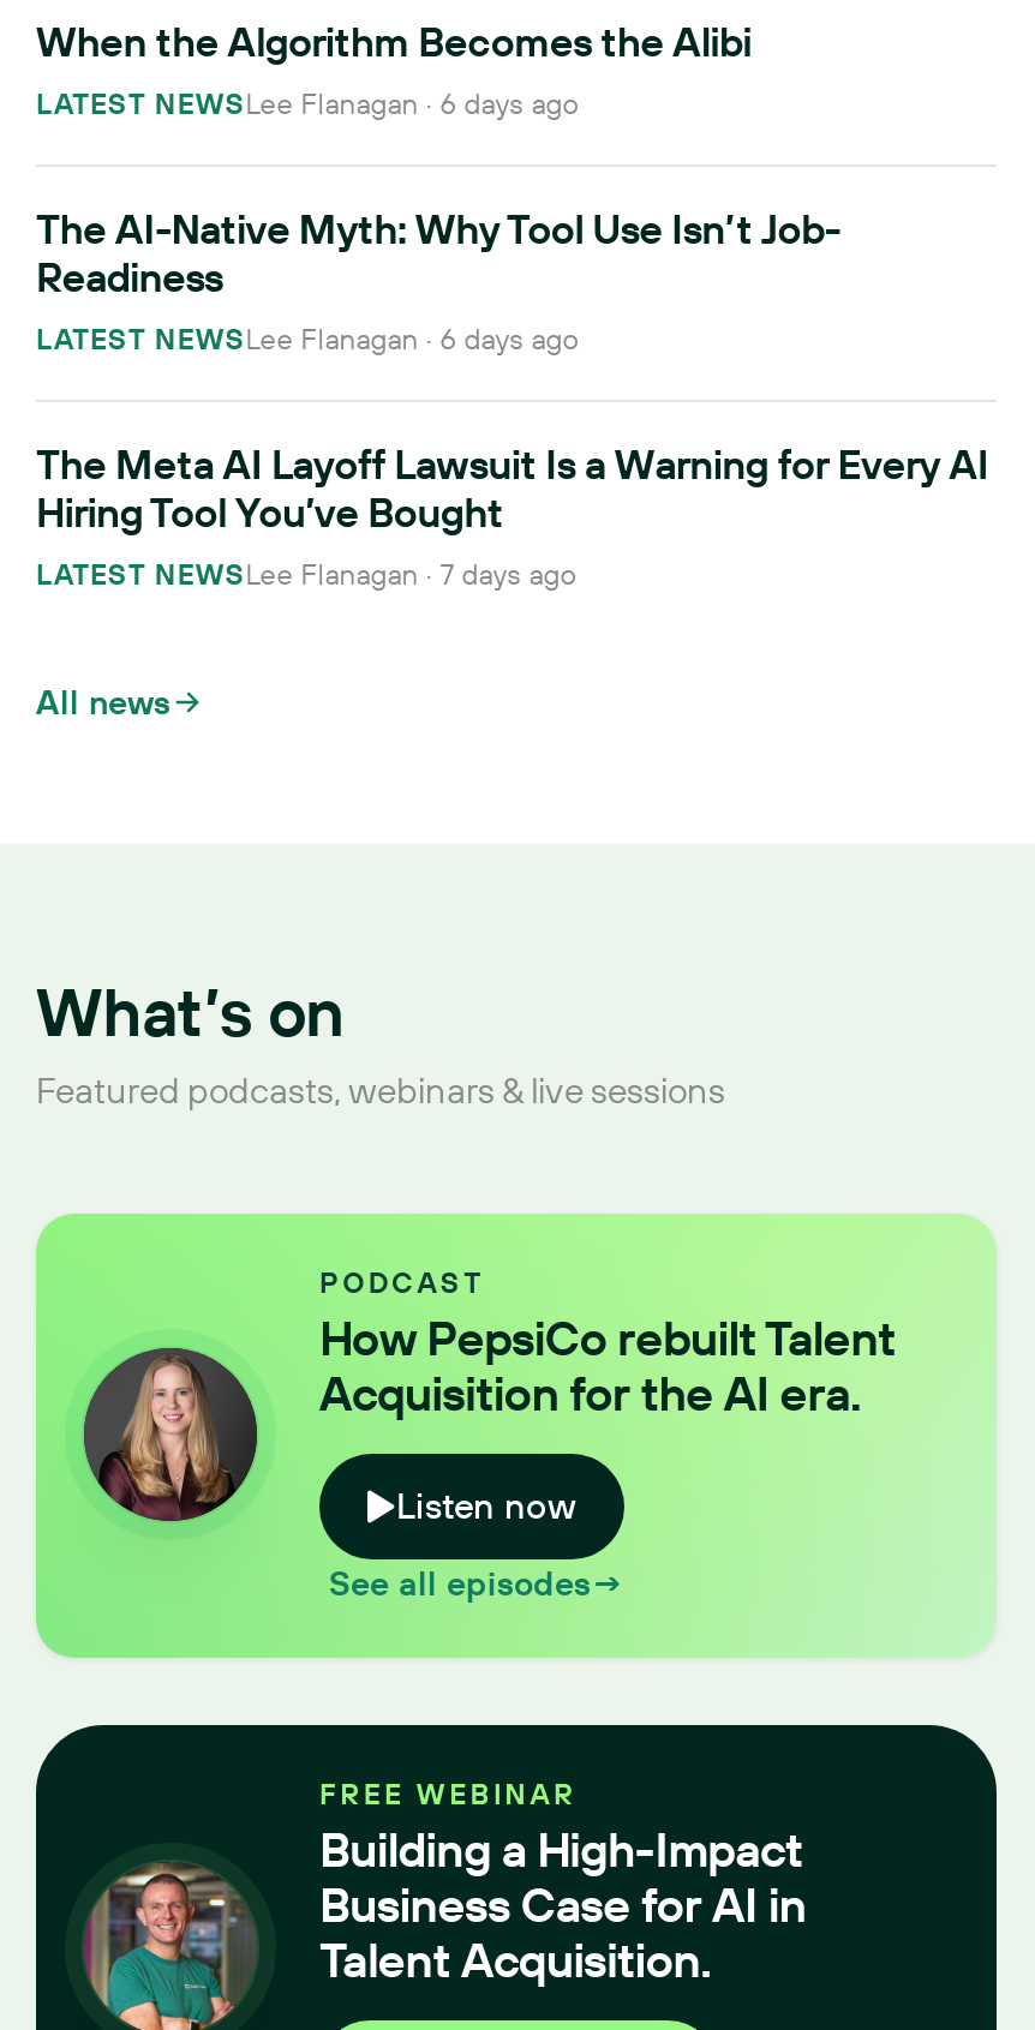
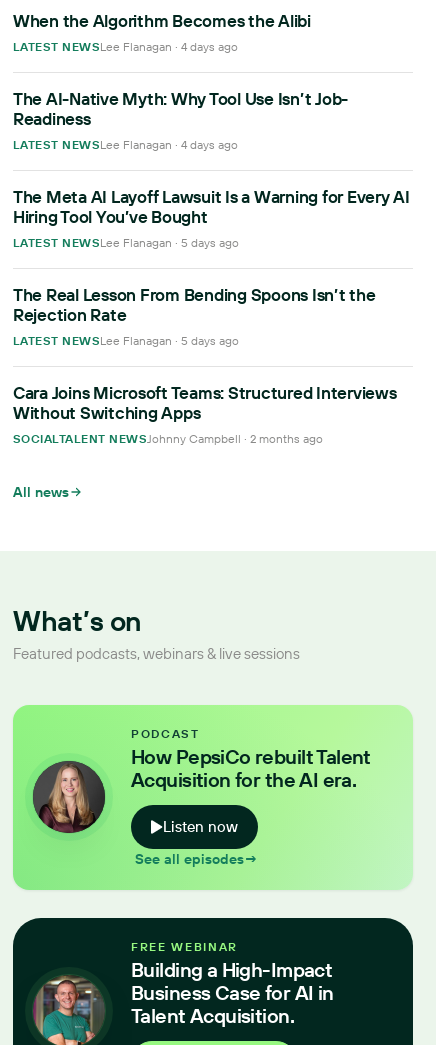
- LATEST NEWSLee Flanagan · 6 days ago
+ LATEST NEWSLee Flanagan · 4 days ago

- LATEST NEWSLee Flanagan · 6 days ago
+ LATEST NEWSLee Flanagan · 4 days ago

- LATEST NEWSLee Flanagan · 7 days ago
+ LATEST NEWSLee Flanagan · 5 days ago
+ The Real Lesson From Bending Spoons Isn’t the
+ Rejection Rate
+ LATEST NEWSLee Flanagan · 5 days ago
+ Cara Joins Microsoft Teams: Structured Interviews
+ Without Switching Apps
+ SOCIALTALENT NEWSJohnny Campbell · 2 months ago
